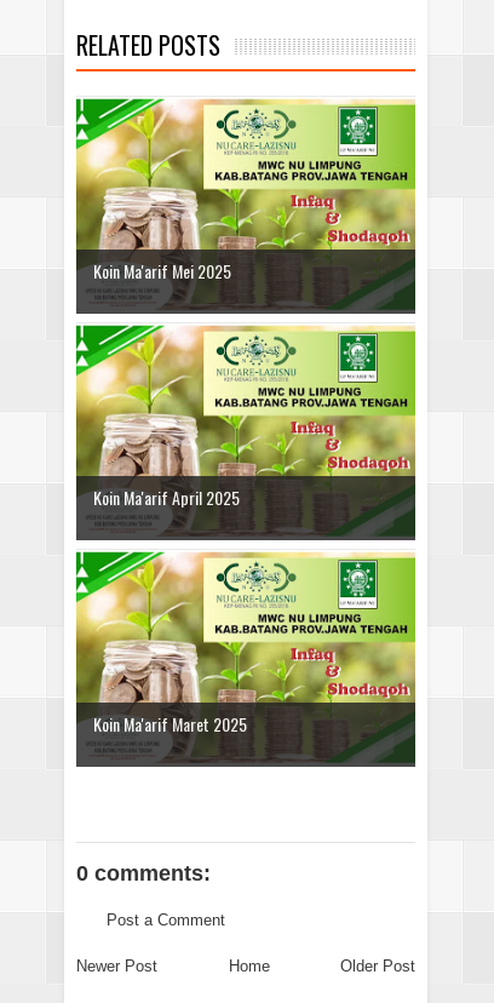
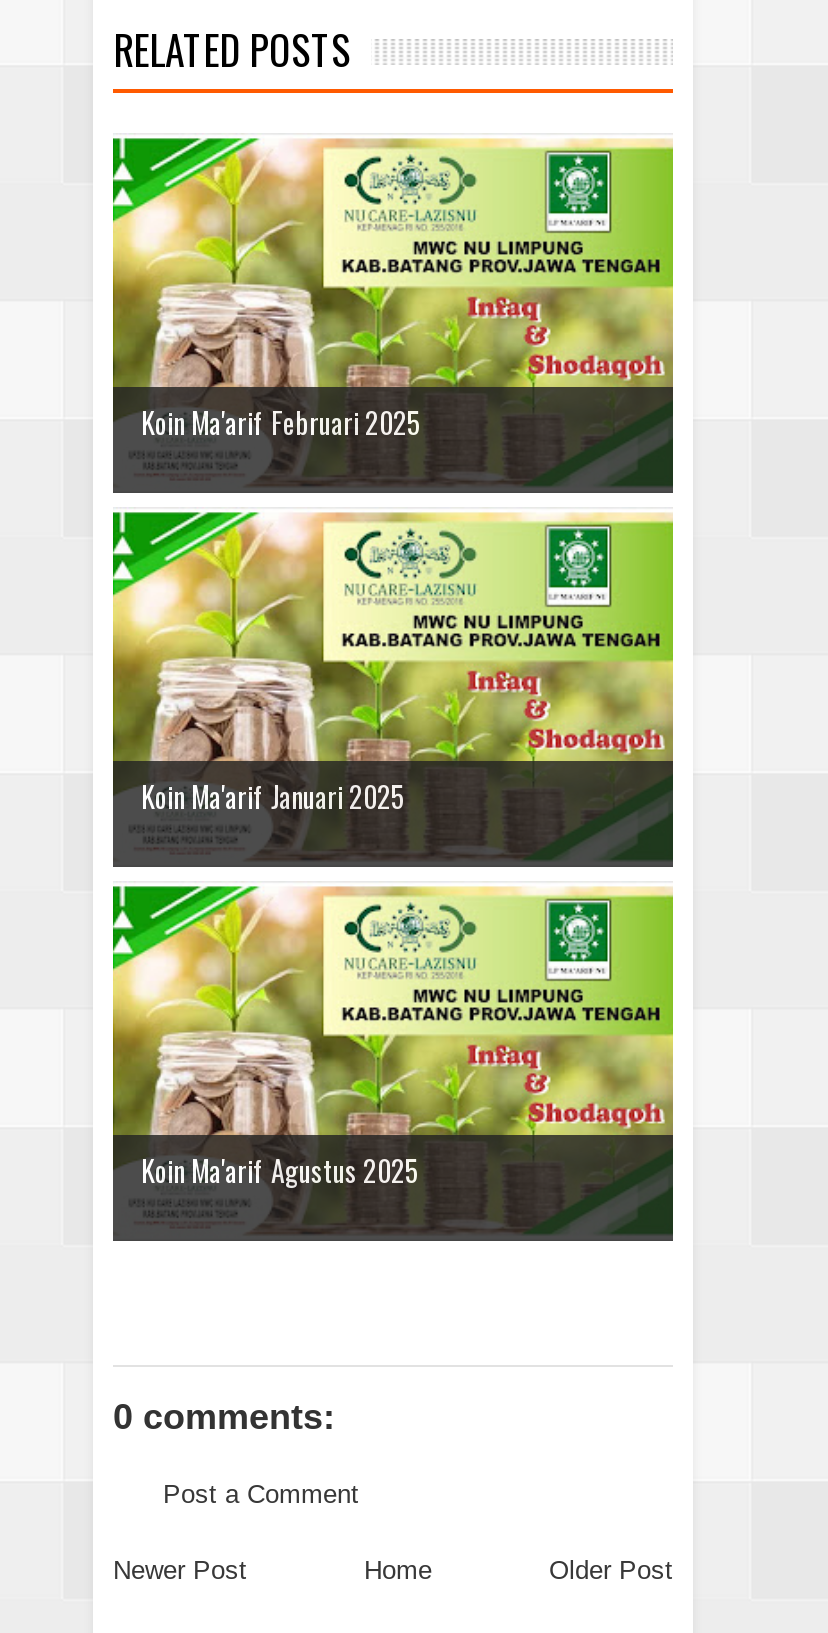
- Koin Ma'arif Mei 2025
+ Koin Ma'arif Februari 2025

- Koin Ma'arif April 2025
+ Koin Ma'arif Januari 2025

- Koin Ma'arif Maret 2025
+ Koin Ma'arif Agustus 2025
